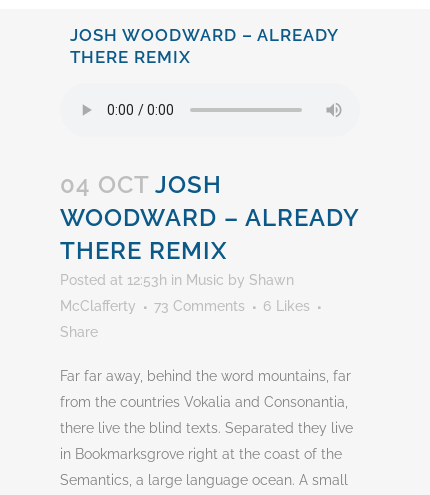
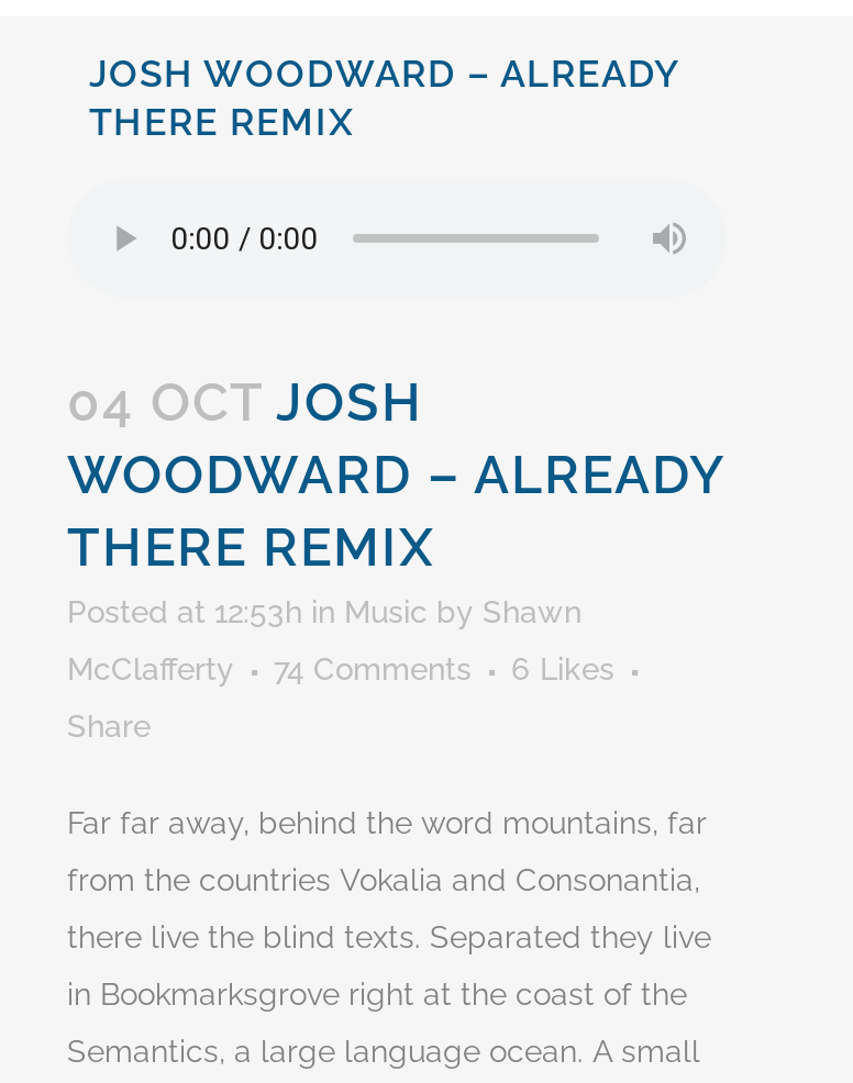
- McClafferty 73 Comments 6 Likes
+ McClafferty 74 Comments 6 Likes
